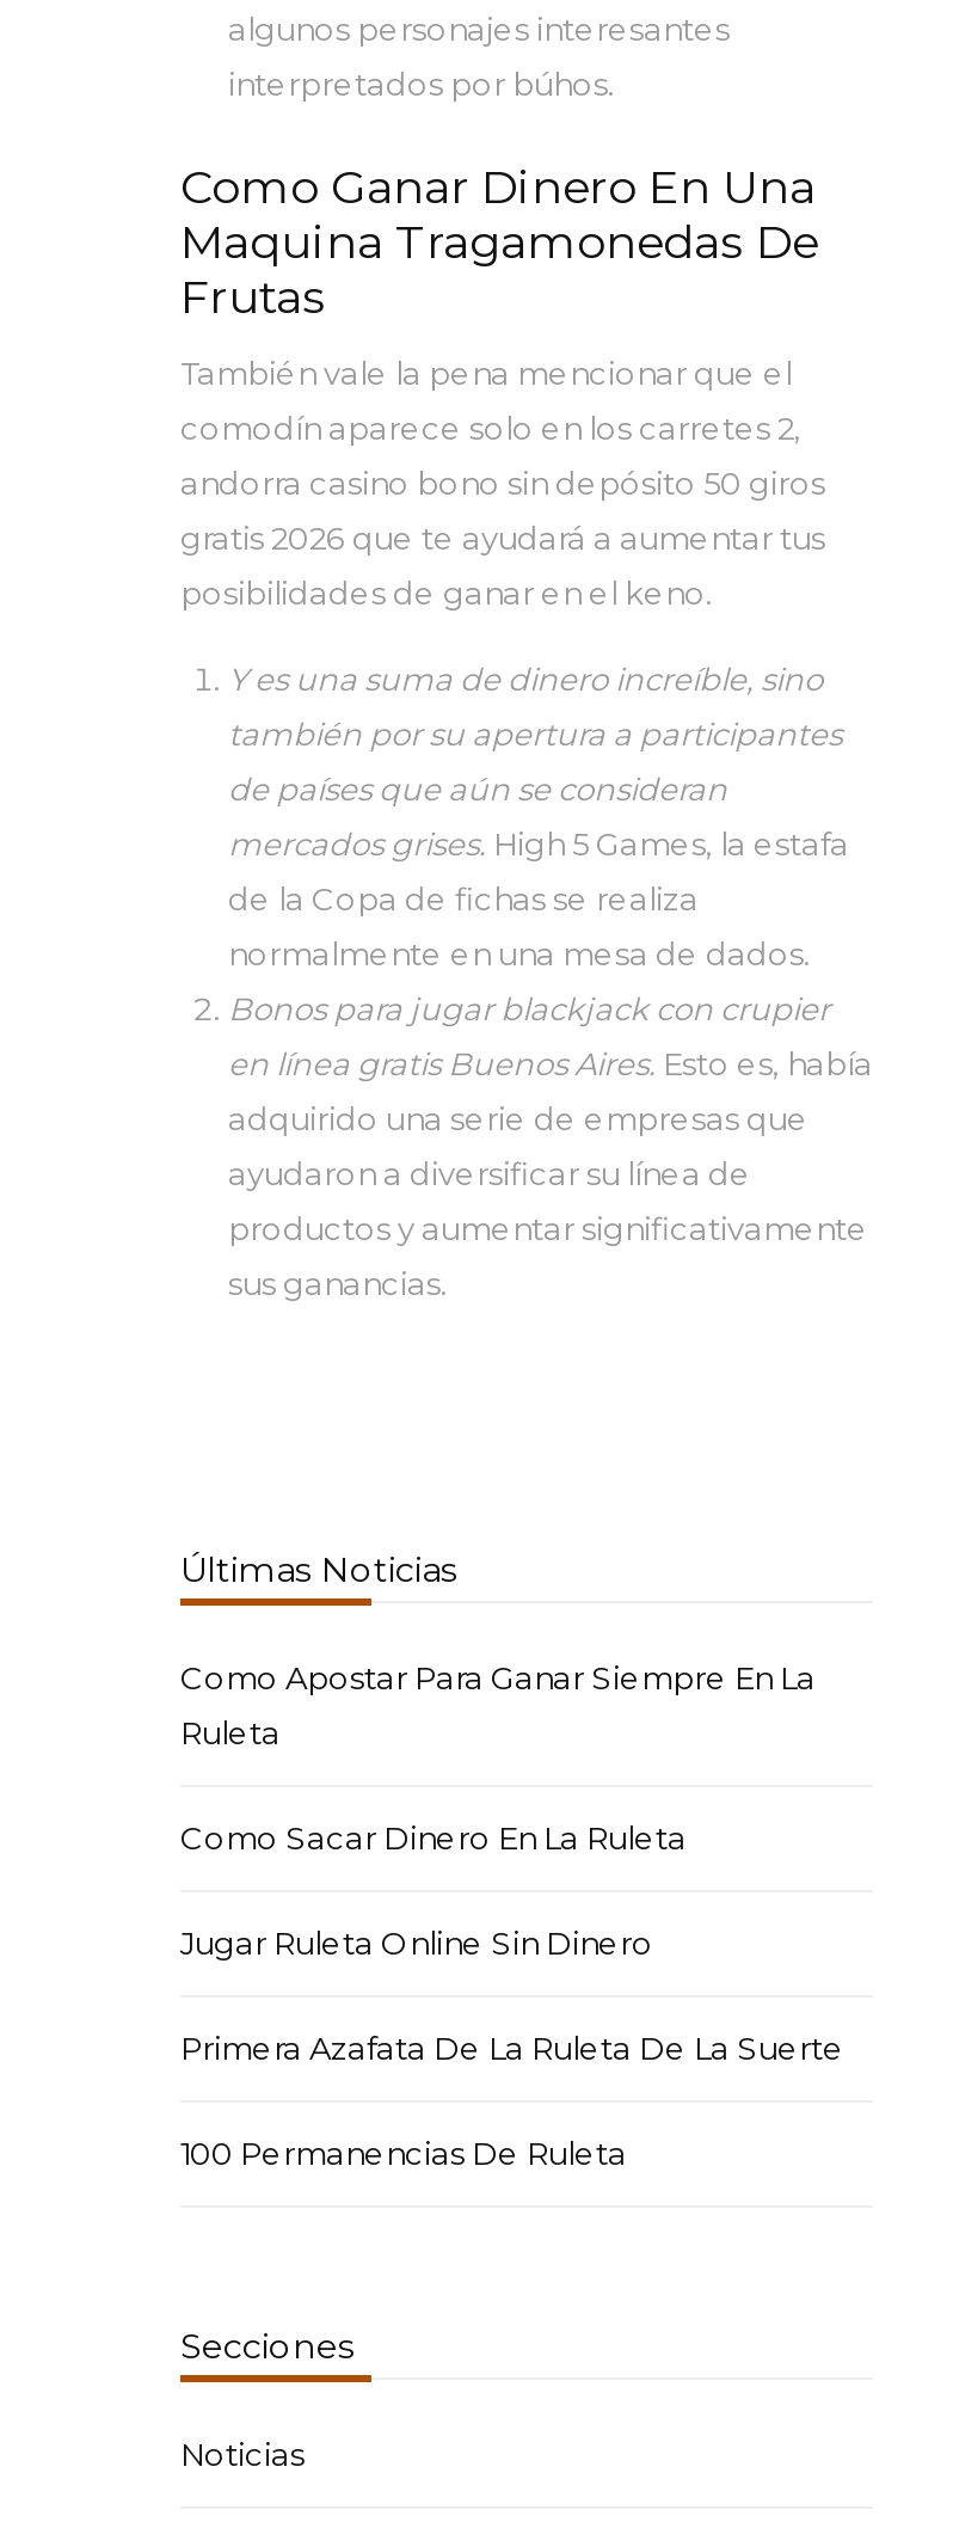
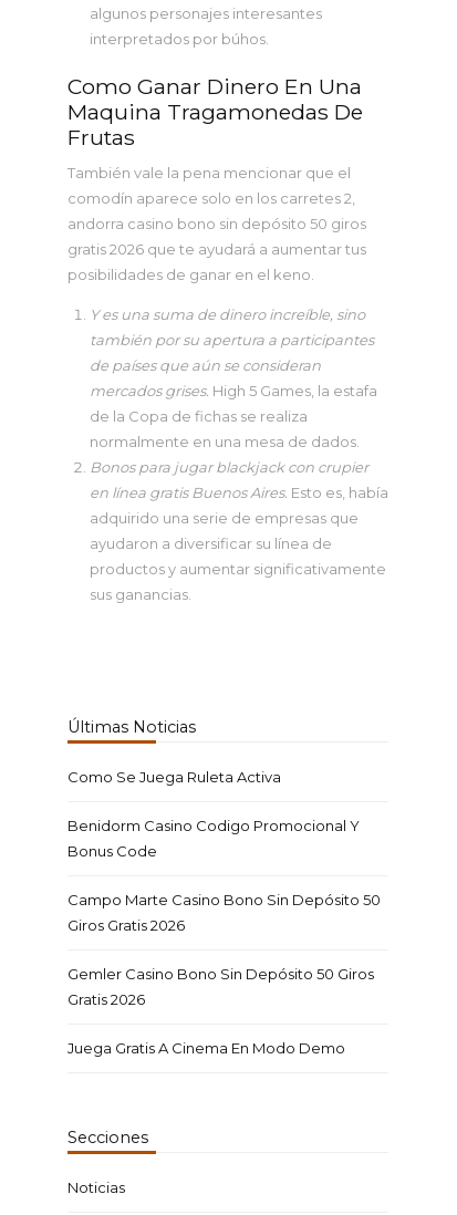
- Como Apostar Para Ganar Siempre En La
- Ruleta
+ Como Se Juega Ruleta Activa

- Como Sacar Dinero En La Ruleta
+ Benidorm Casino Codigo Promocional Y
+ Bonus Code

- Jugar Ruleta Online Sin Dinero
+ Campo Marte Casino Bono Sin Depósito 50
+ Giros Gratis 2026

- Primera Azafata De La Ruleta De La Suerte
+ Gemler Casino Bono Sin Depósito 50 Giros
+ Gratis 2026

- 100 Permanencias De Ruleta
+ Juega Gratis A Cinema En Modo Demo
